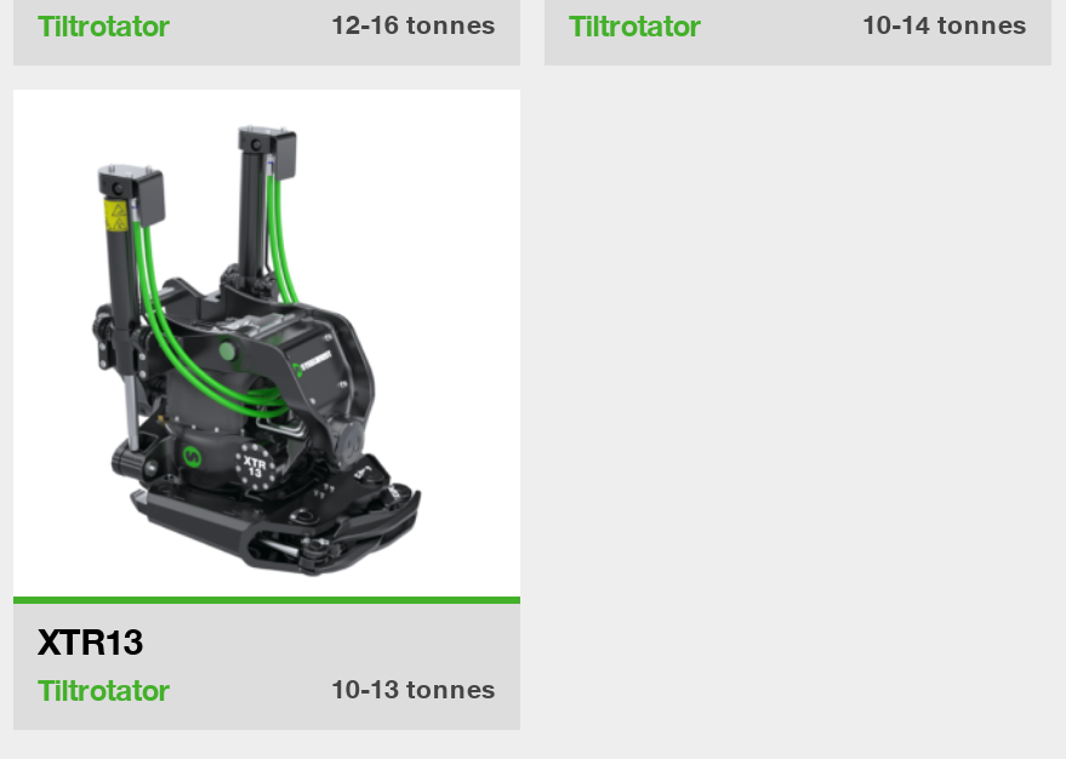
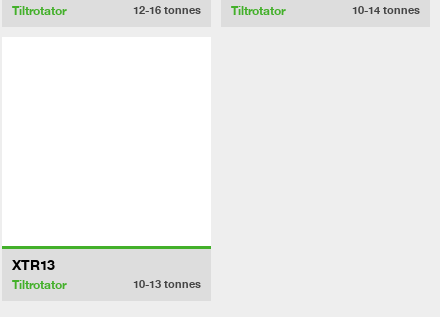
- [image]
